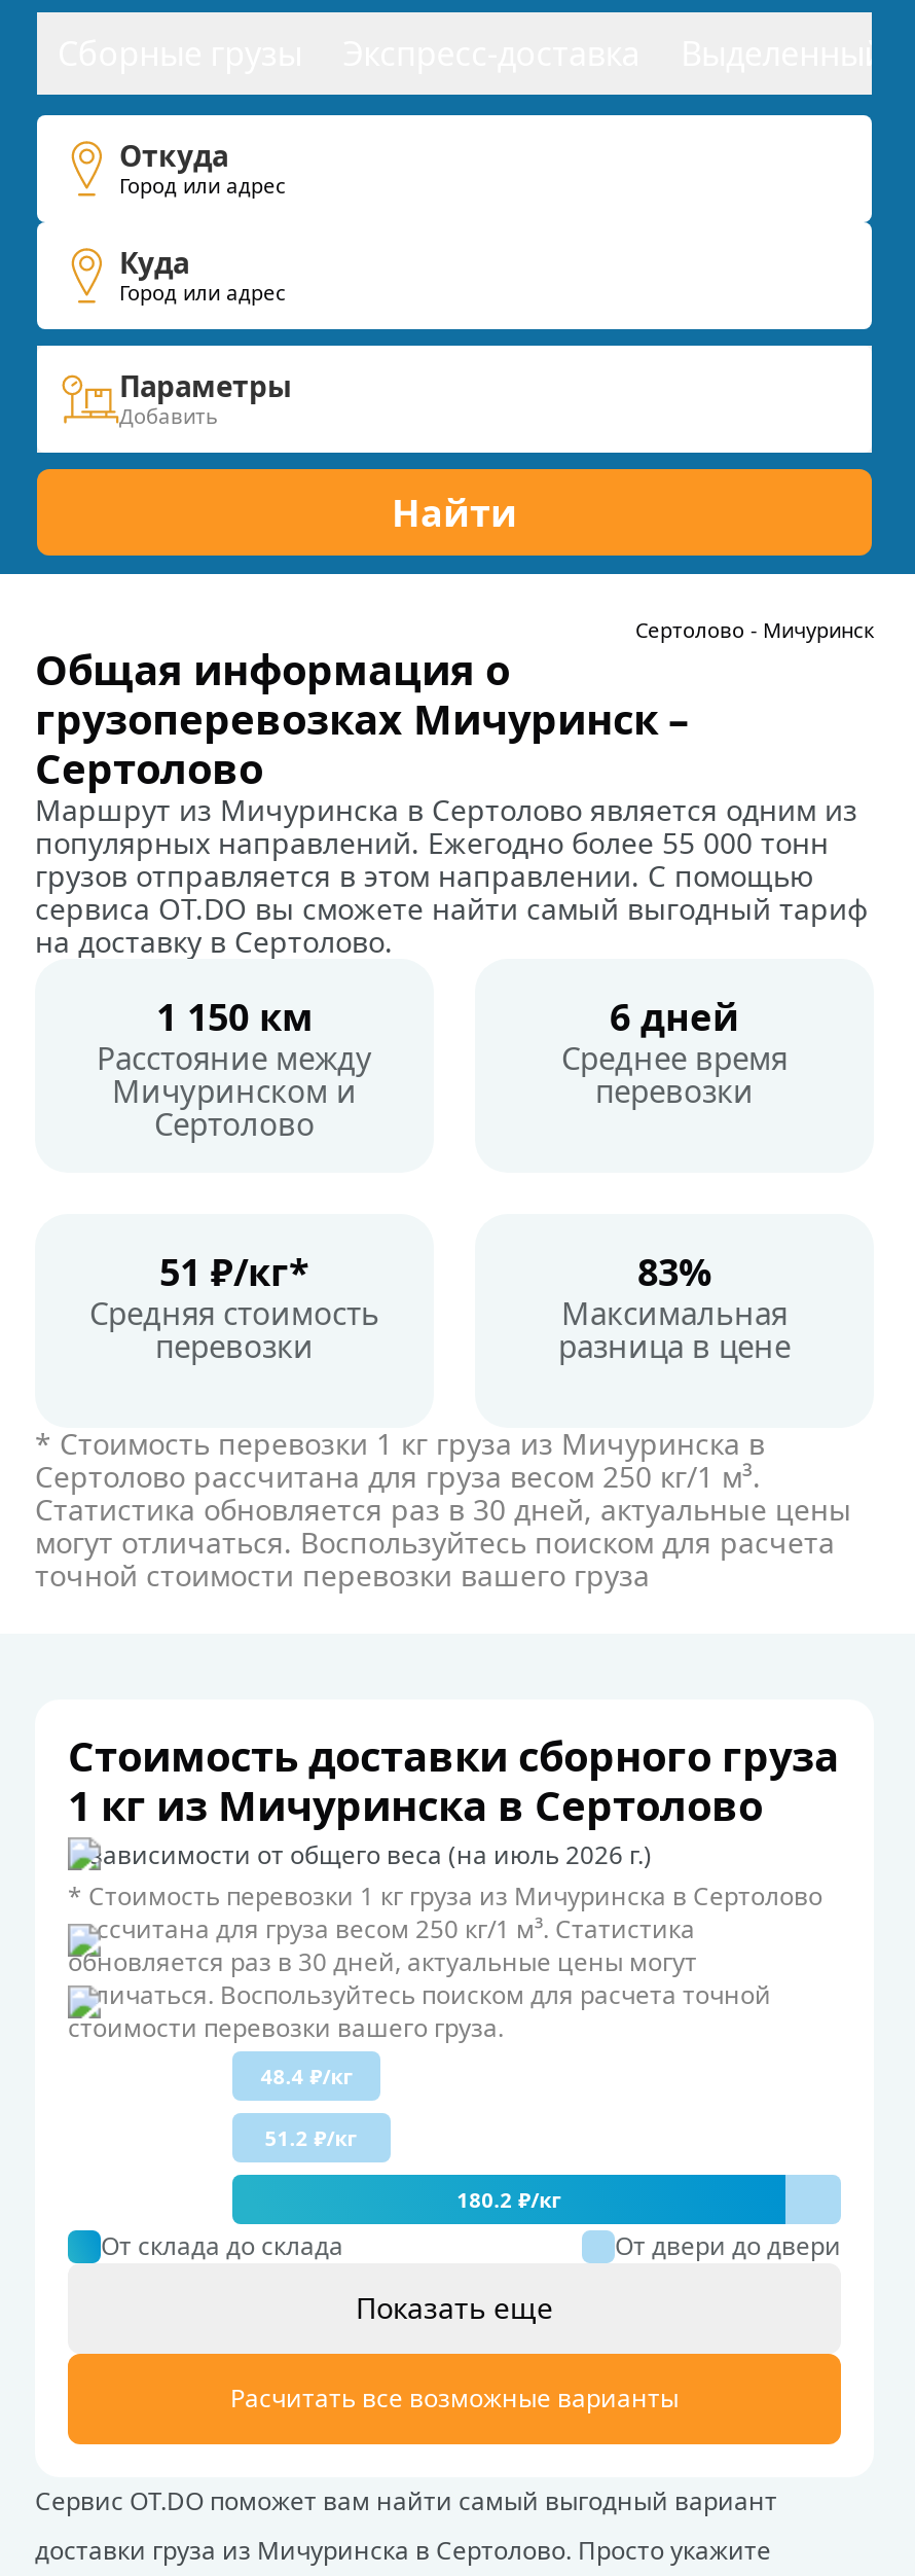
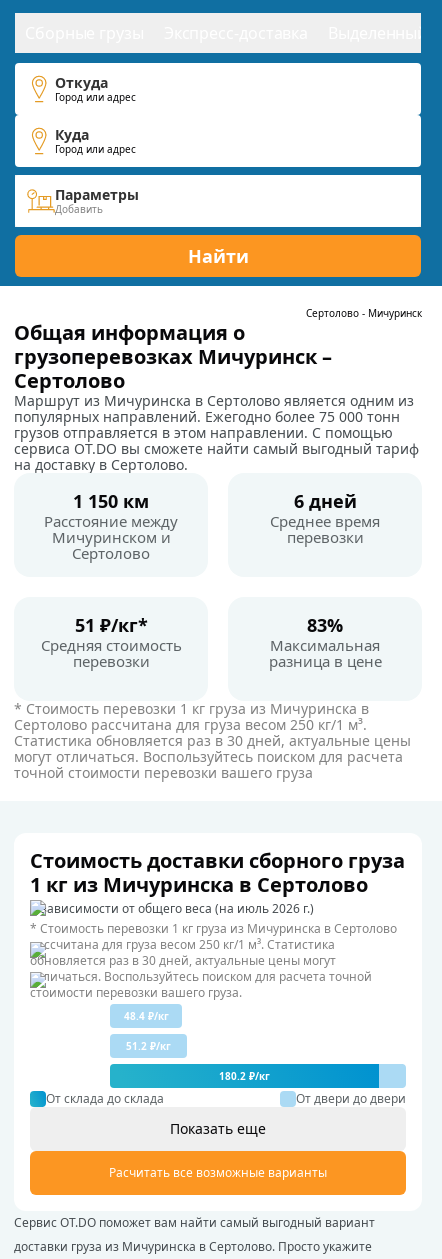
- популярных направлений. Ежегодно более 55 000 тонн
+ популярных направлений. Ежегодно более 75 000 тонн
